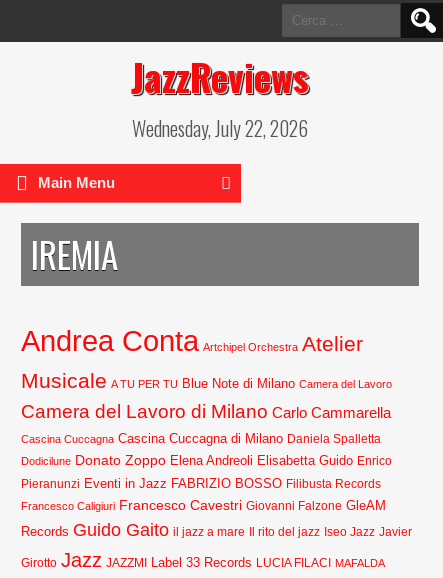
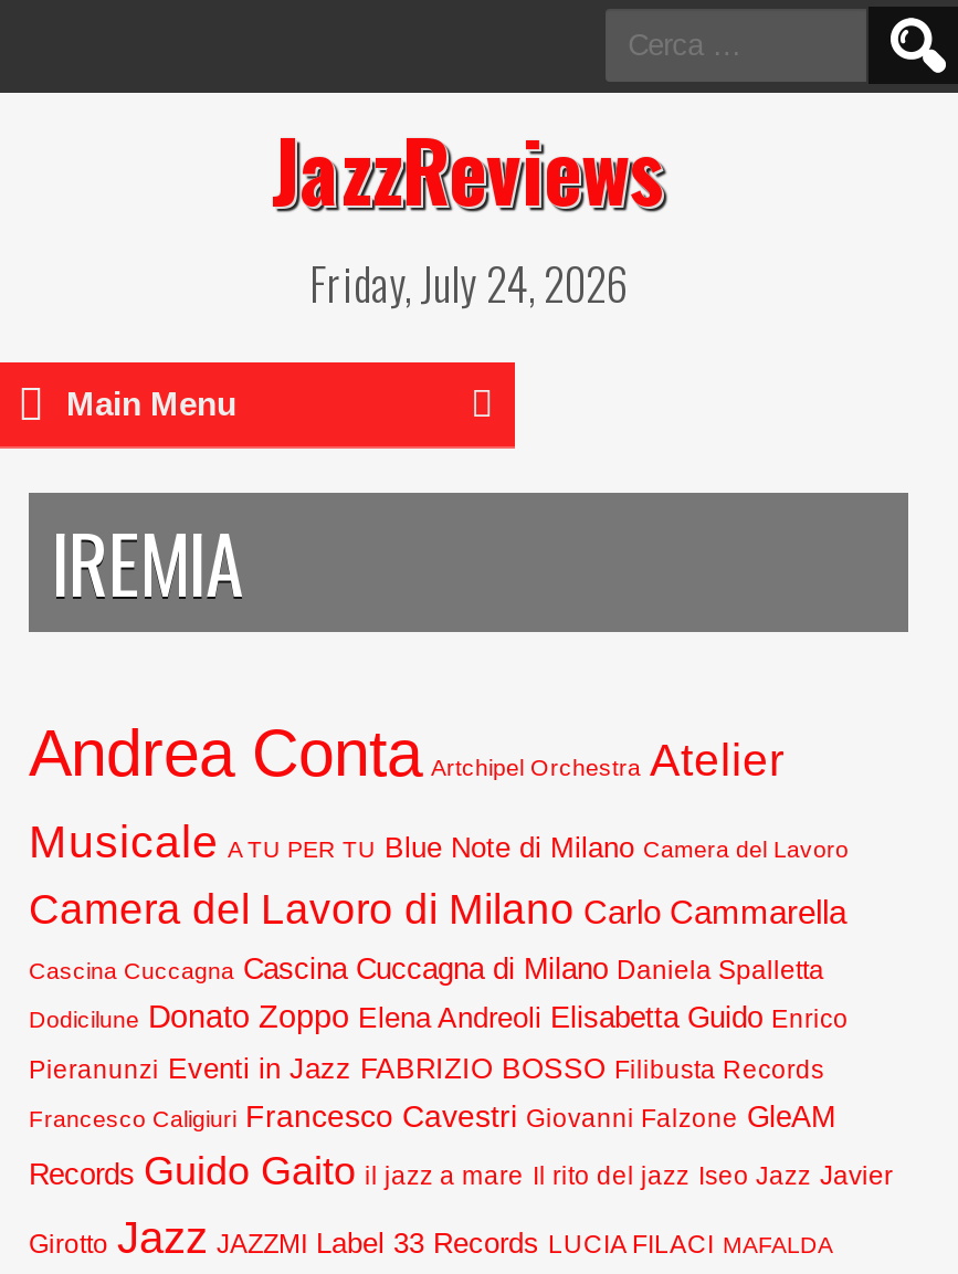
- Wednesday, July 22, 2026
+ Friday, July 24, 2026
